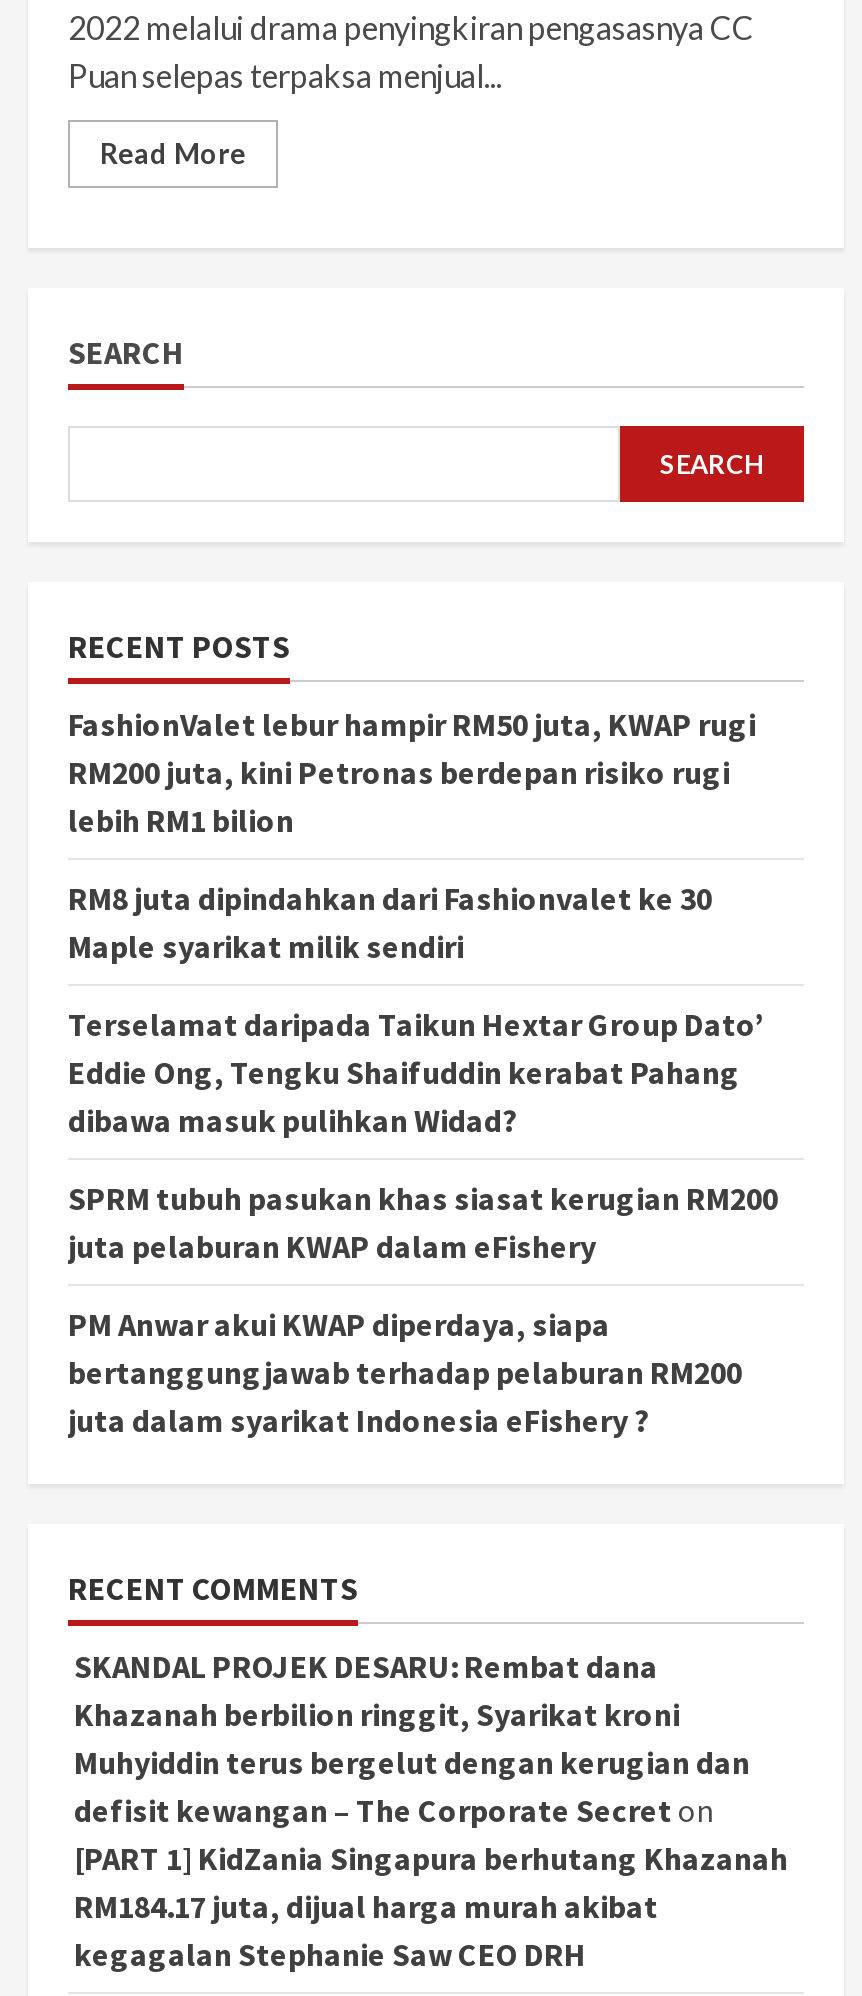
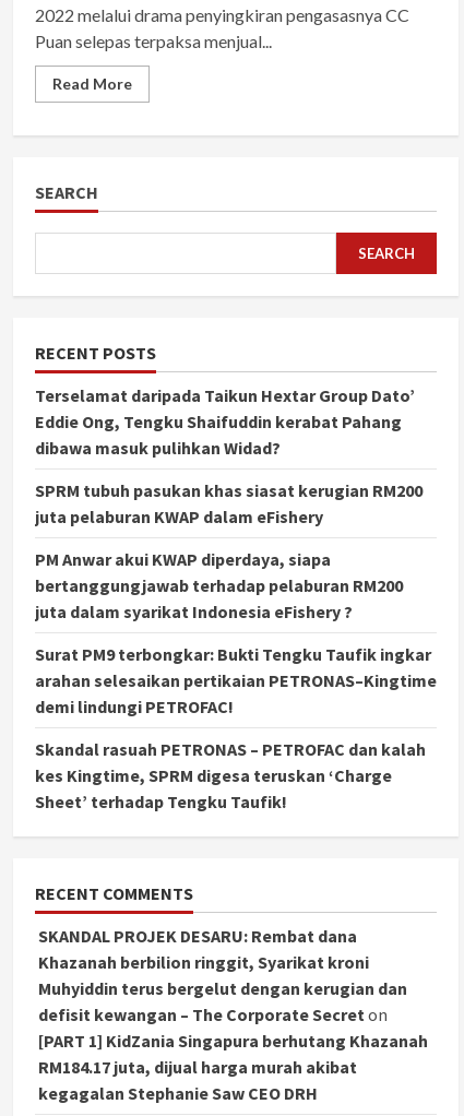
- FashionValet lebur hampir RM50 juta, KWAP rugi
- RM200 juta, kini Petronas berdepan risiko rugi
- lebih RM1 bilion
- RM8 juta dipindahkan dari Fashionvalet ke 30
- Maple syarikat milik sendiri

moved up: Terselamat daripada Taikun Hextar Group Dato’ | Eddie Ong, Tengku Shaifuddin kerabat Pahang | dibawa masuk pulihkan Widad? | SPRM tubuh pasukan khas siasat kerugian RM200 | juta pelaburan KWAP dalam eFishery | PM Anwar akui KWAP diperdaya, siapa | bertanggungjawab terhadap pelaburan RM200 | juta dalam syarikat Indonesia eFishery ?

+ Surat PM9 terbongkar: Bukti Tengku Taufik ingkar
+ arahan selesaikan pertikaian PETRONAS–Kingtime
+ demi lindungi PETROFAC!
+ Skandal rasuah PETRONAS – PETROFAC dan kalah
+ kes Kingtime, SPRM digesa teruskan ‘Charge
+ Sheet’ terhadap Tengku Taufik!
